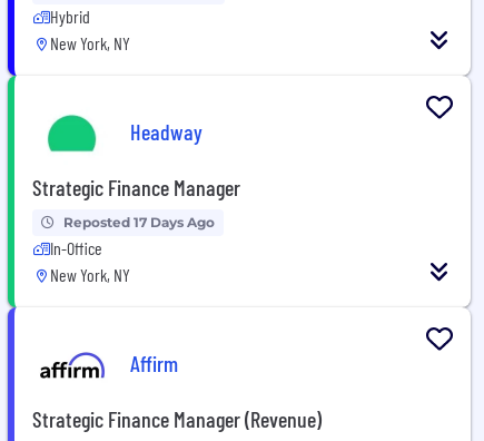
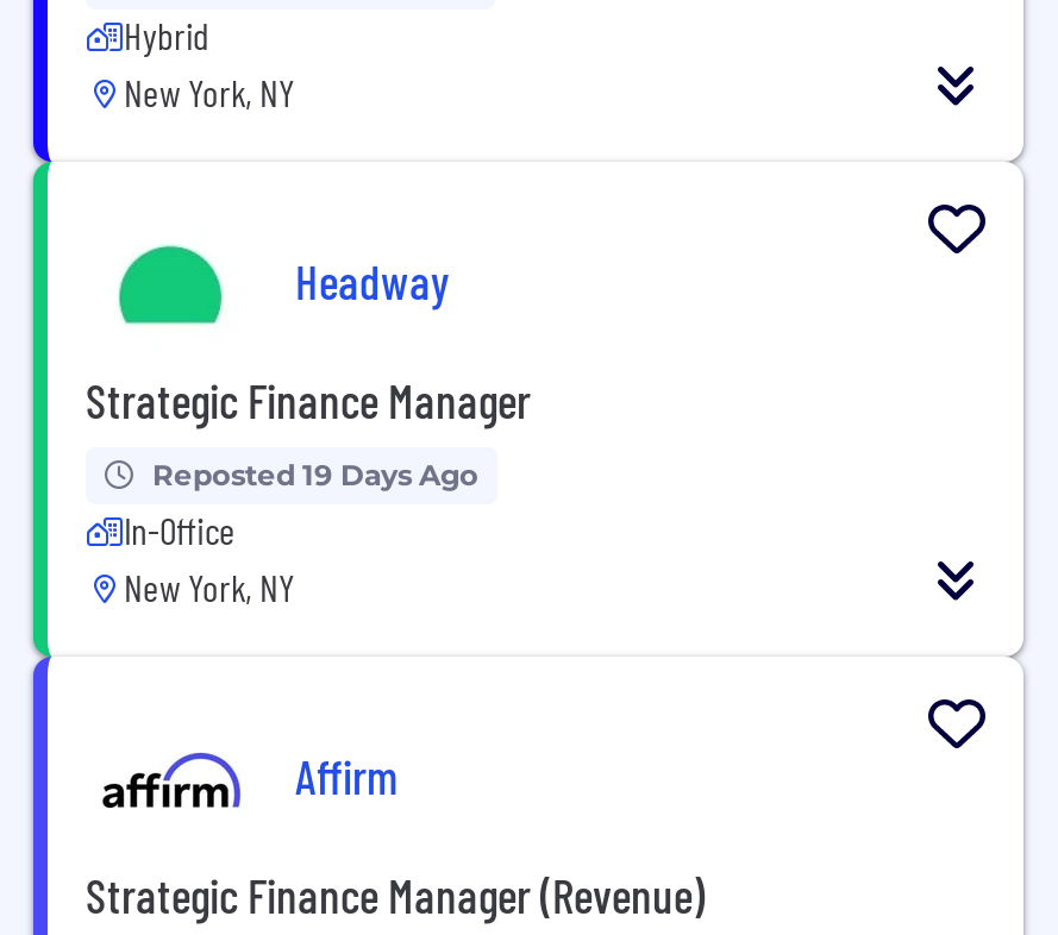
- Reposted 17 Days Ago
+ Reposted 19 Days Ago
